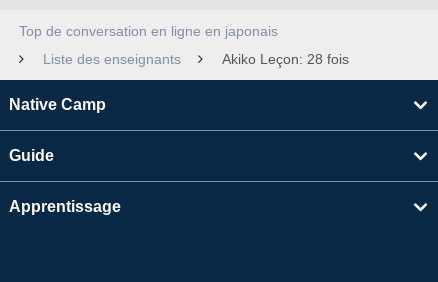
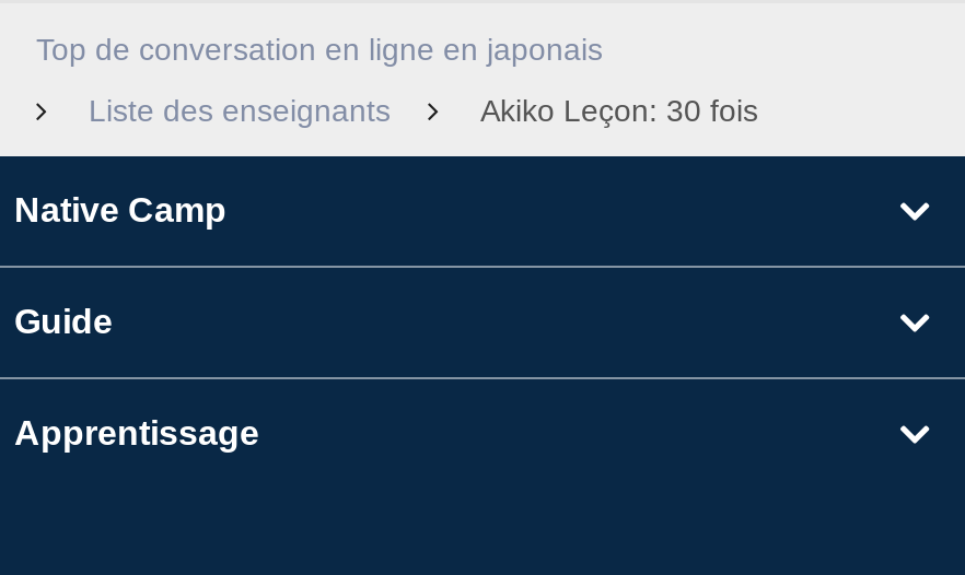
- Akiko Leçon: 28 fois
+ Akiko Leçon: 30 fois
